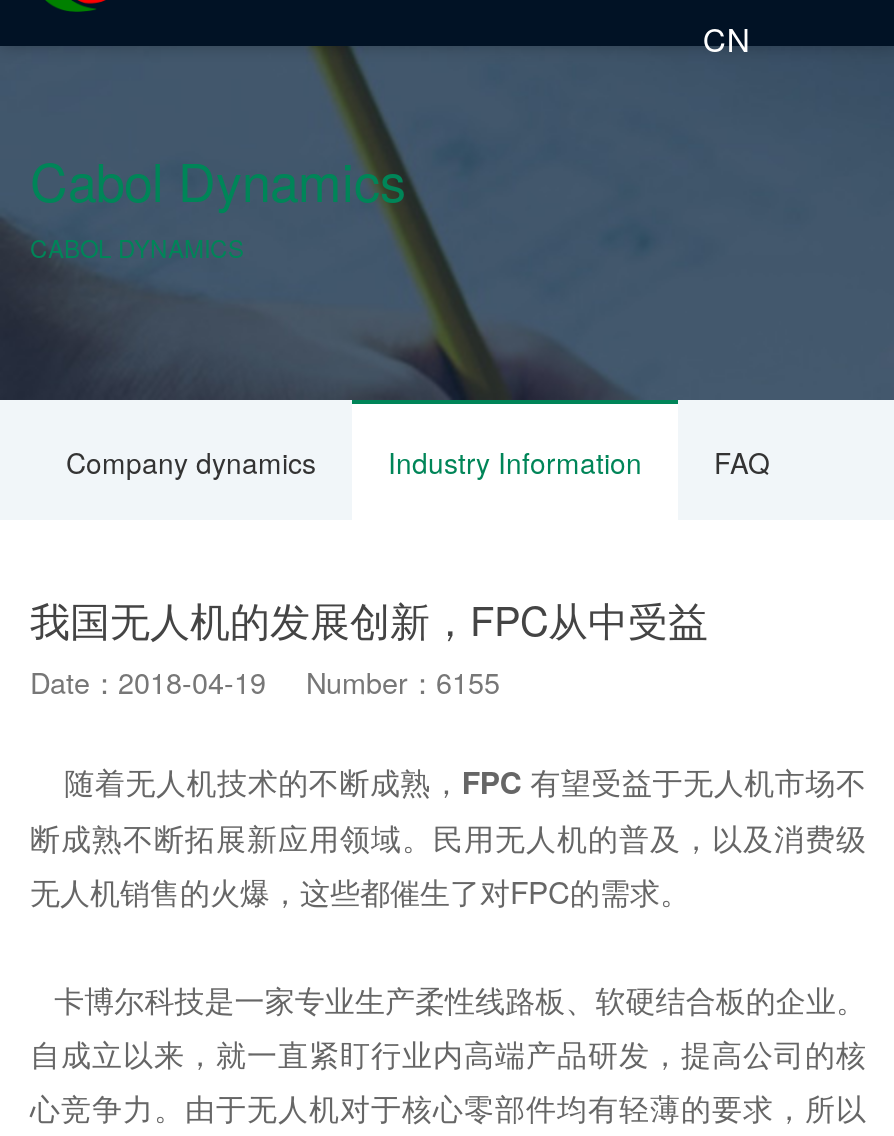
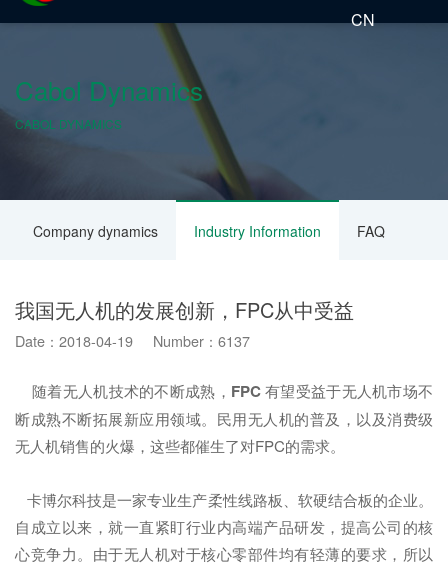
- Date：2018-04-19 Number：6155
+ Date：2018-04-19 Number：6137
